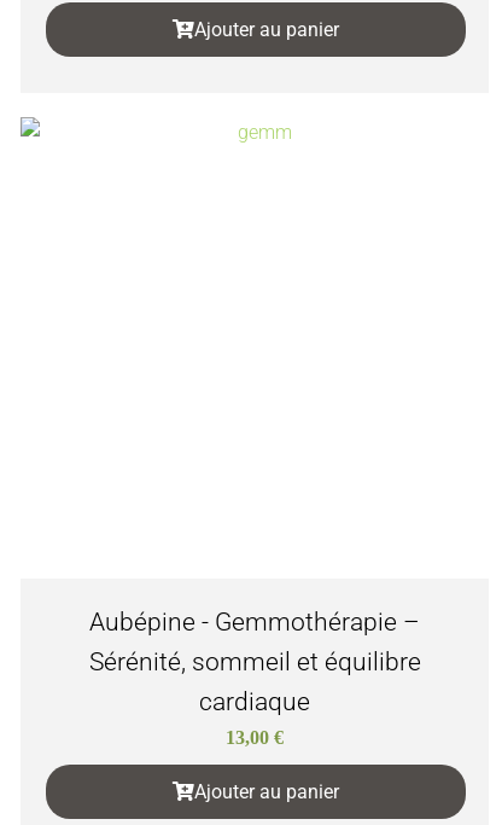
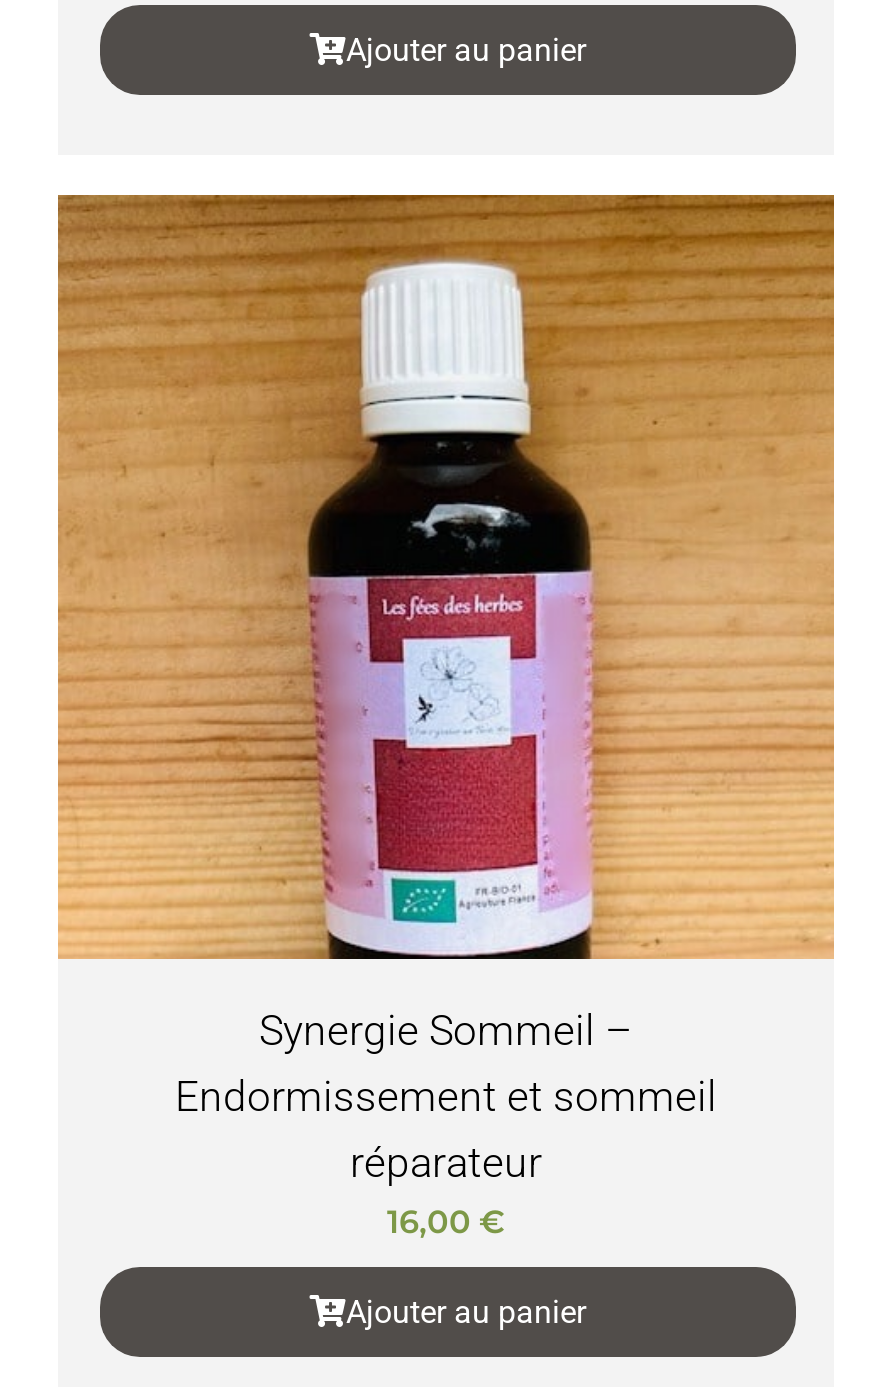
+ [image]

- Aubépine - Gemmothérapie –
- Sérénité, sommeil et équilibre
- cardiaque
- 13,00 €
+ Synergie Sommeil –
+ Endormissement et sommeil
+ réparateur
+ 16,00 €
